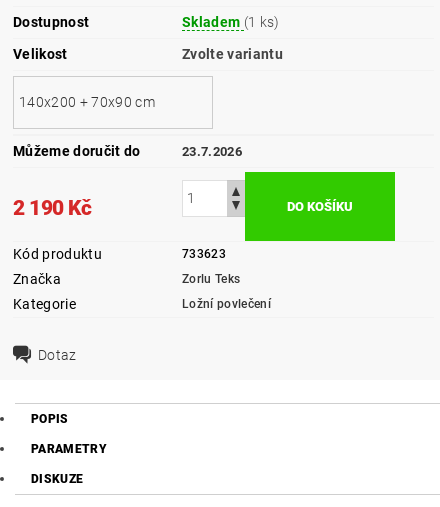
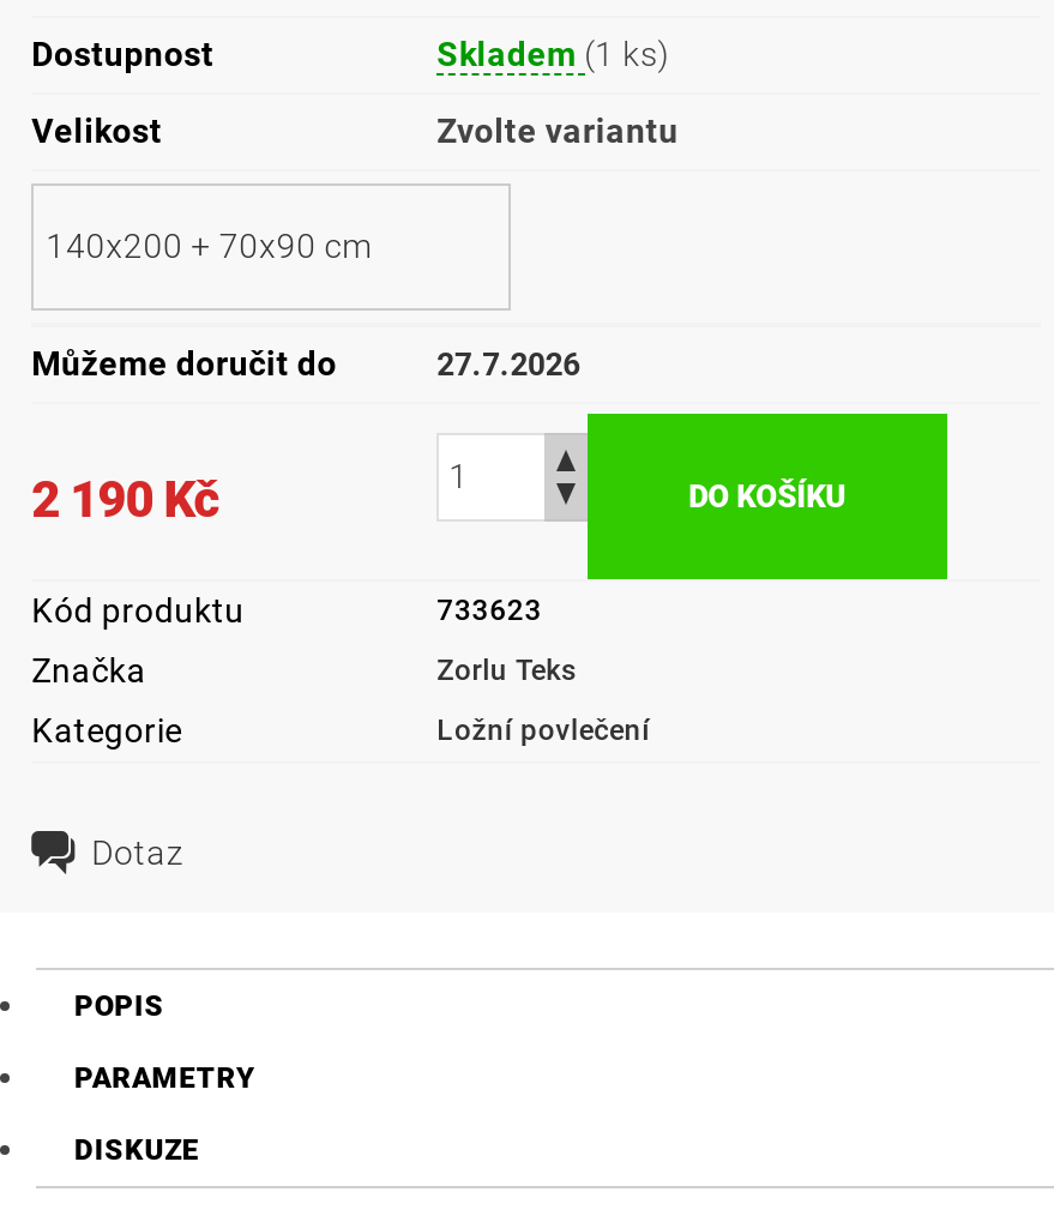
- 23.7.2026
+ 27.7.2026
